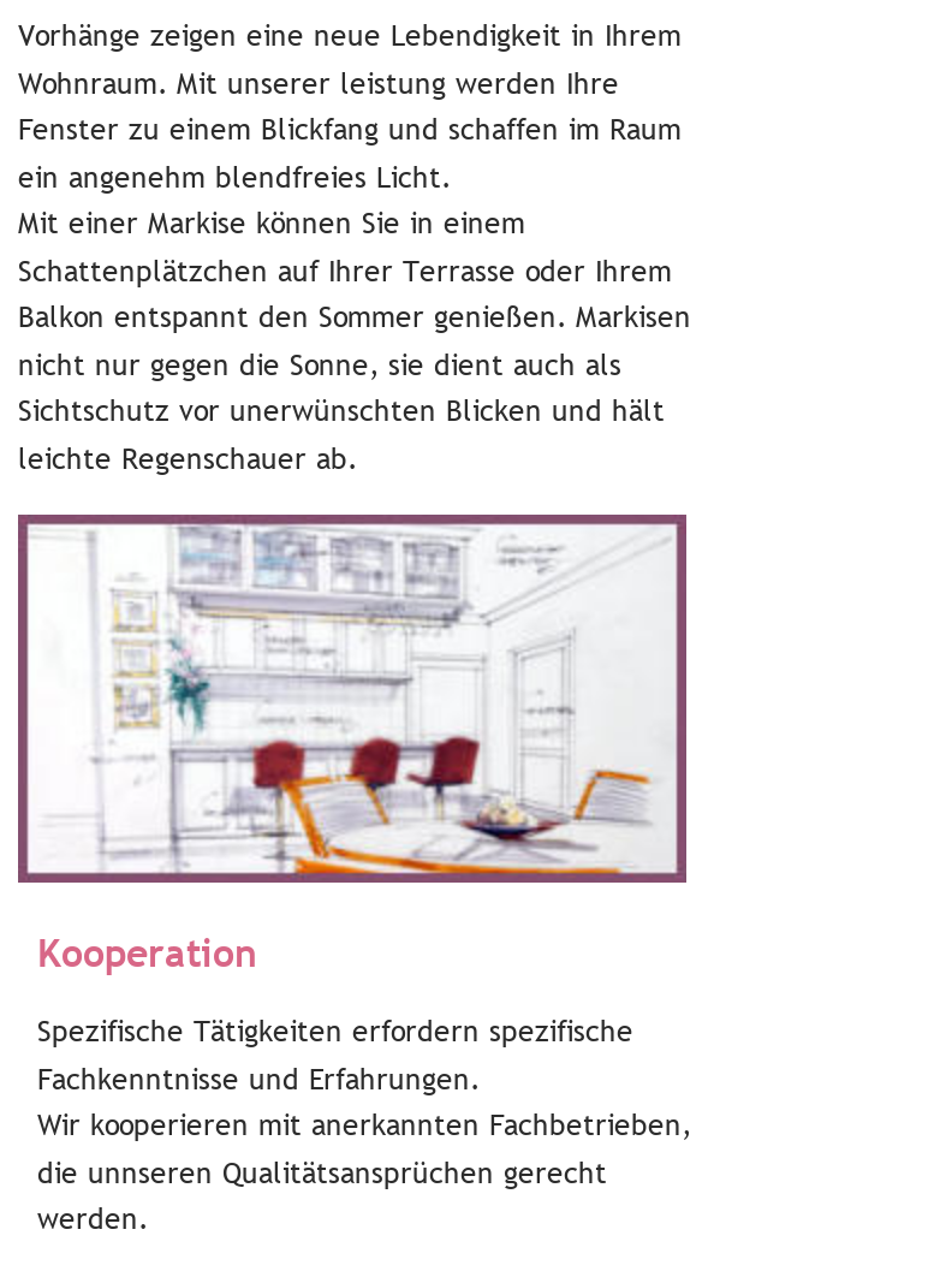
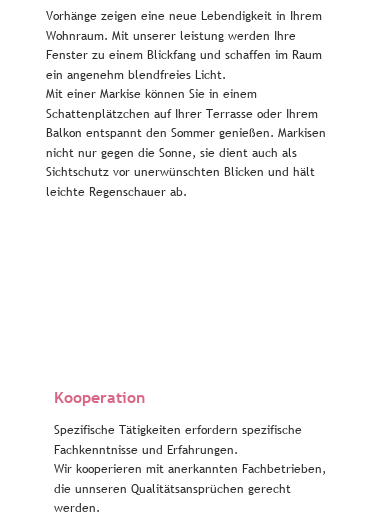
- [image]
